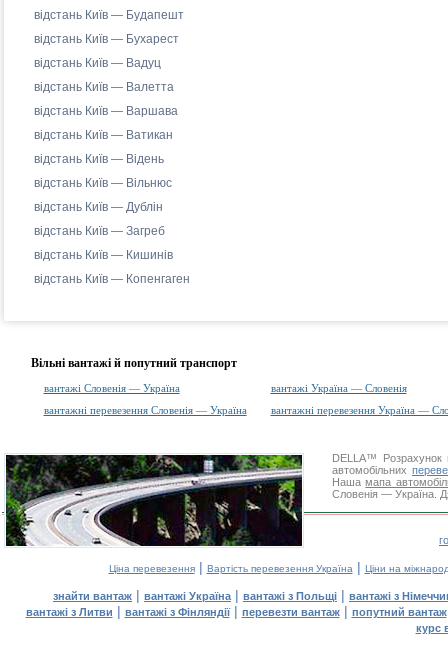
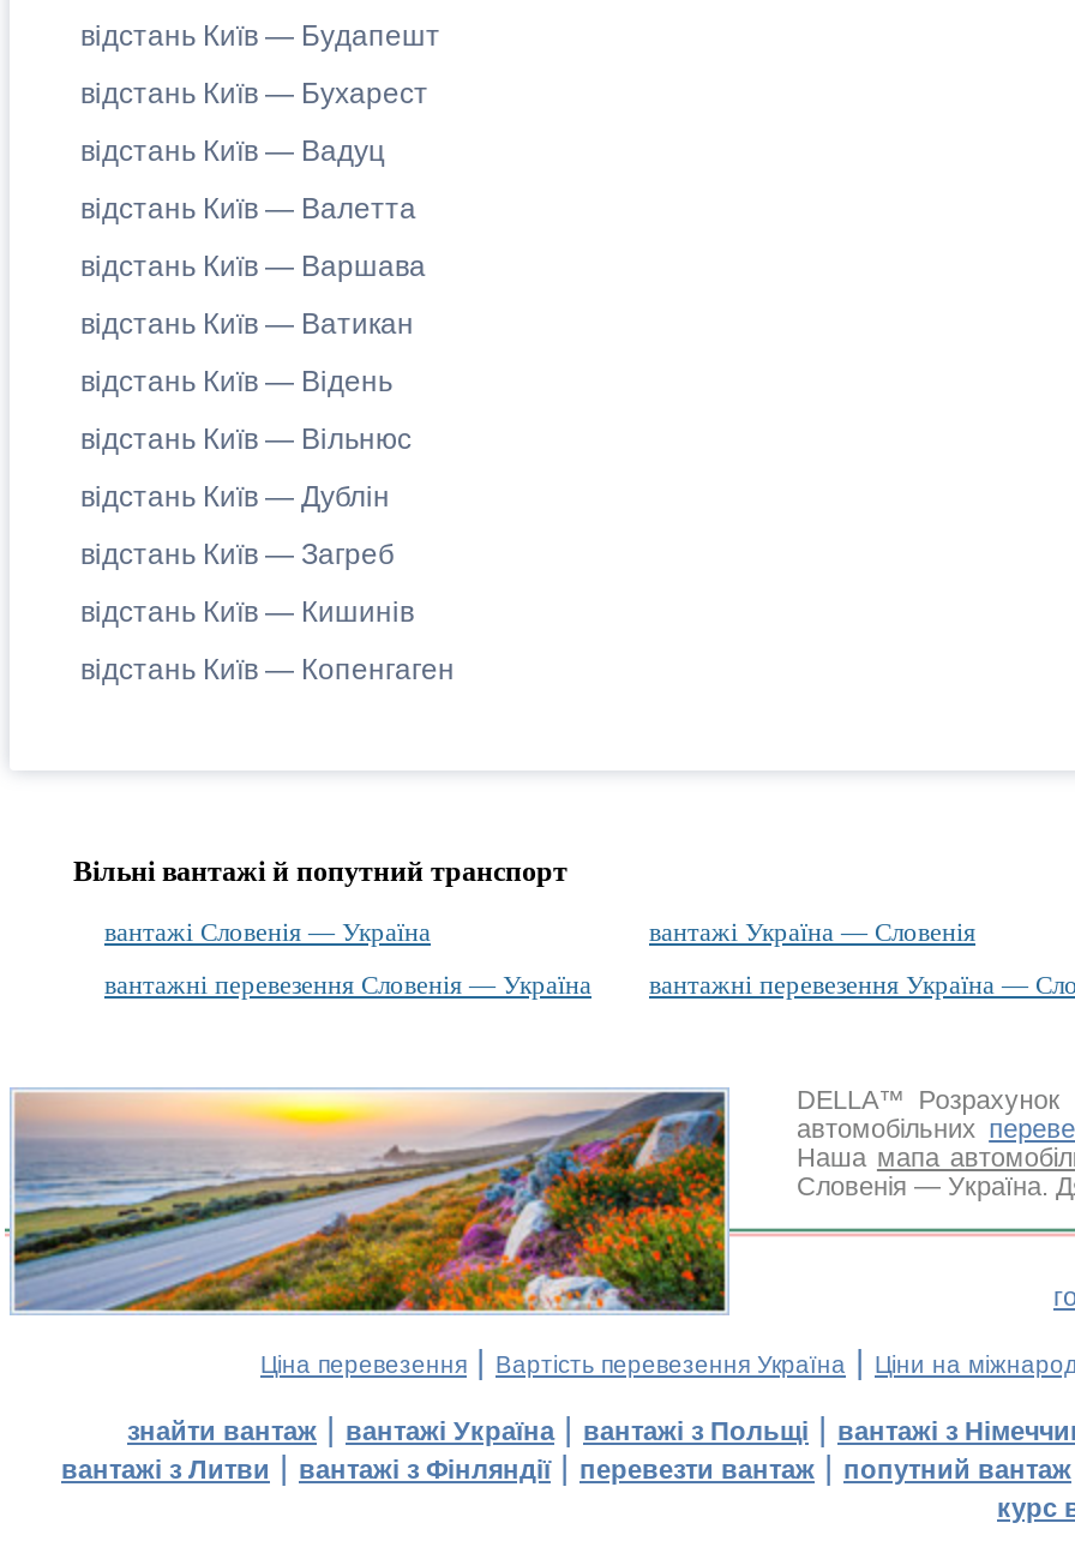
- [image]
+ [image]
